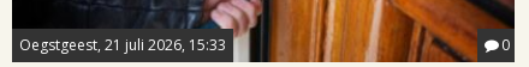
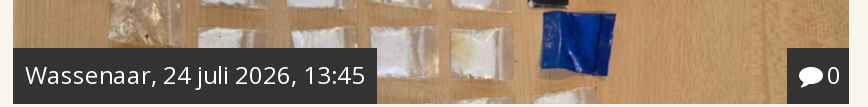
- Oegstgeest, 21 juli 2026, 15:33
+ Wassenaar, 24 juli 2026, 13:45
